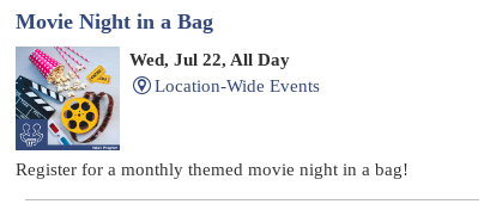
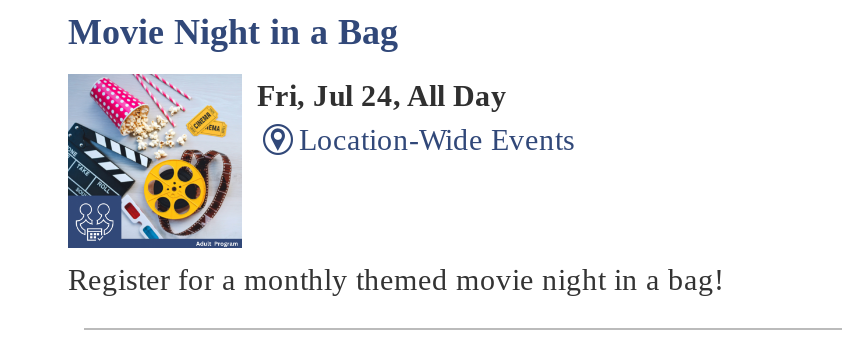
- Wed, Jul 22, All Day
+ Fri, Jul 24, All Day
